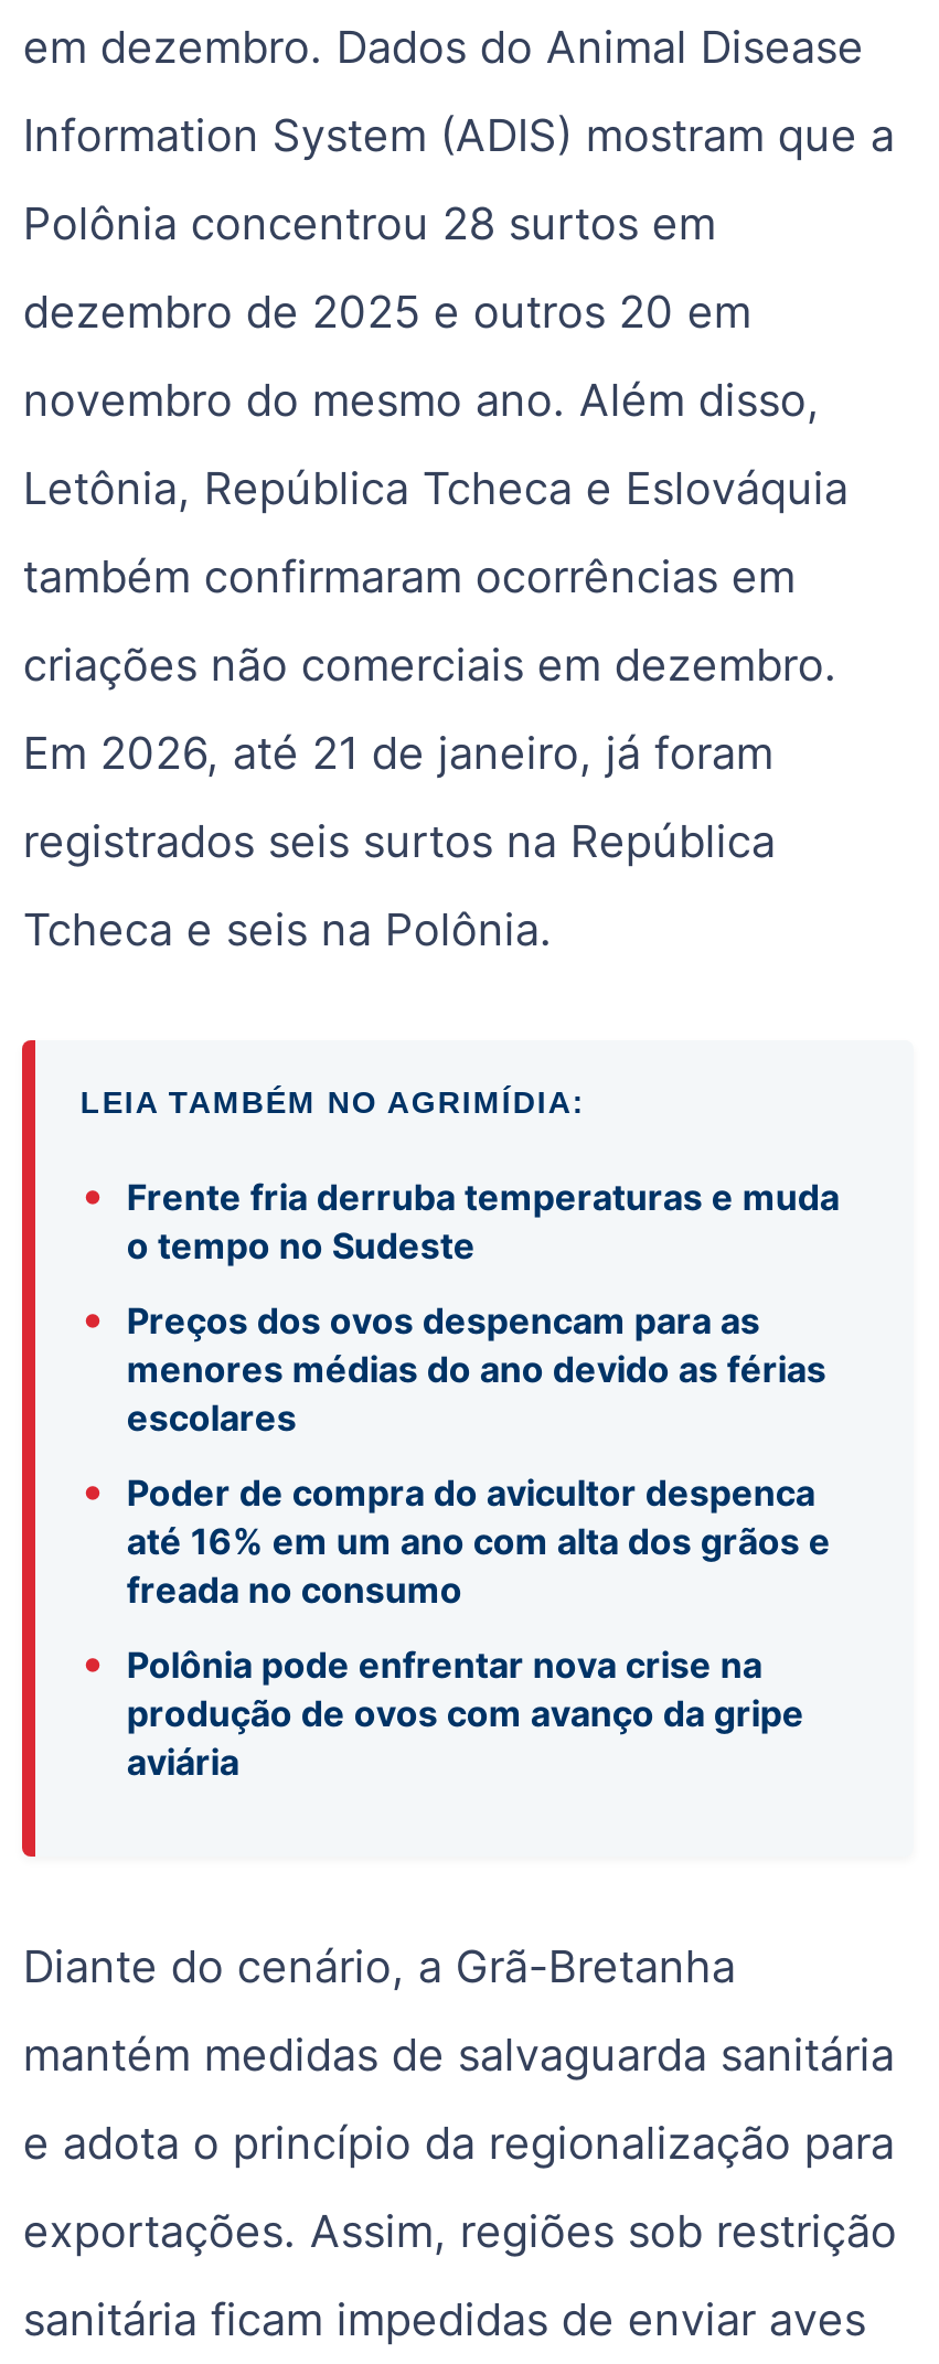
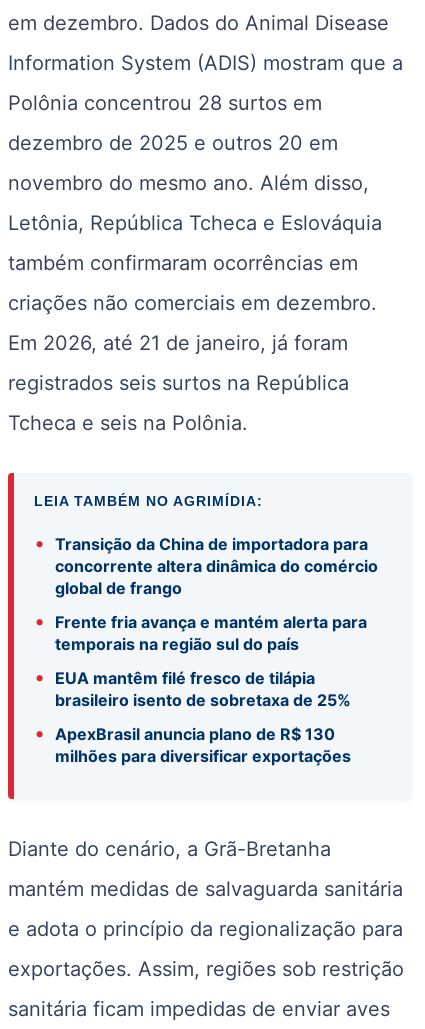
- • Frente fria derruba temperaturas e muda
- o tempo no Sudeste
+ • Transição da China de importadora para
+ concorrente altera dinâmica do comércio
+ global de frango

- • Preços dos ovos despencam para as
- menores médias do ano devido as férias
- escolares
+ • Frente fria avança e mantém alerta para
+ temporais na região sul do país

- • Poder de compra do avicultor despenca
- até 16% em um ano com alta dos grãos e
- freada no consumo
+ • EUA mantêm filé fresco de tilápia
+ brasileiro isento de sobretaxa de 25%

- • Polônia pode enfrentar nova crise na
- produção de ovos com avanço da gripe
- aviária
+ • ApexBrasil anuncia plano de R$ 130
+ milhões para diversificar exportações
